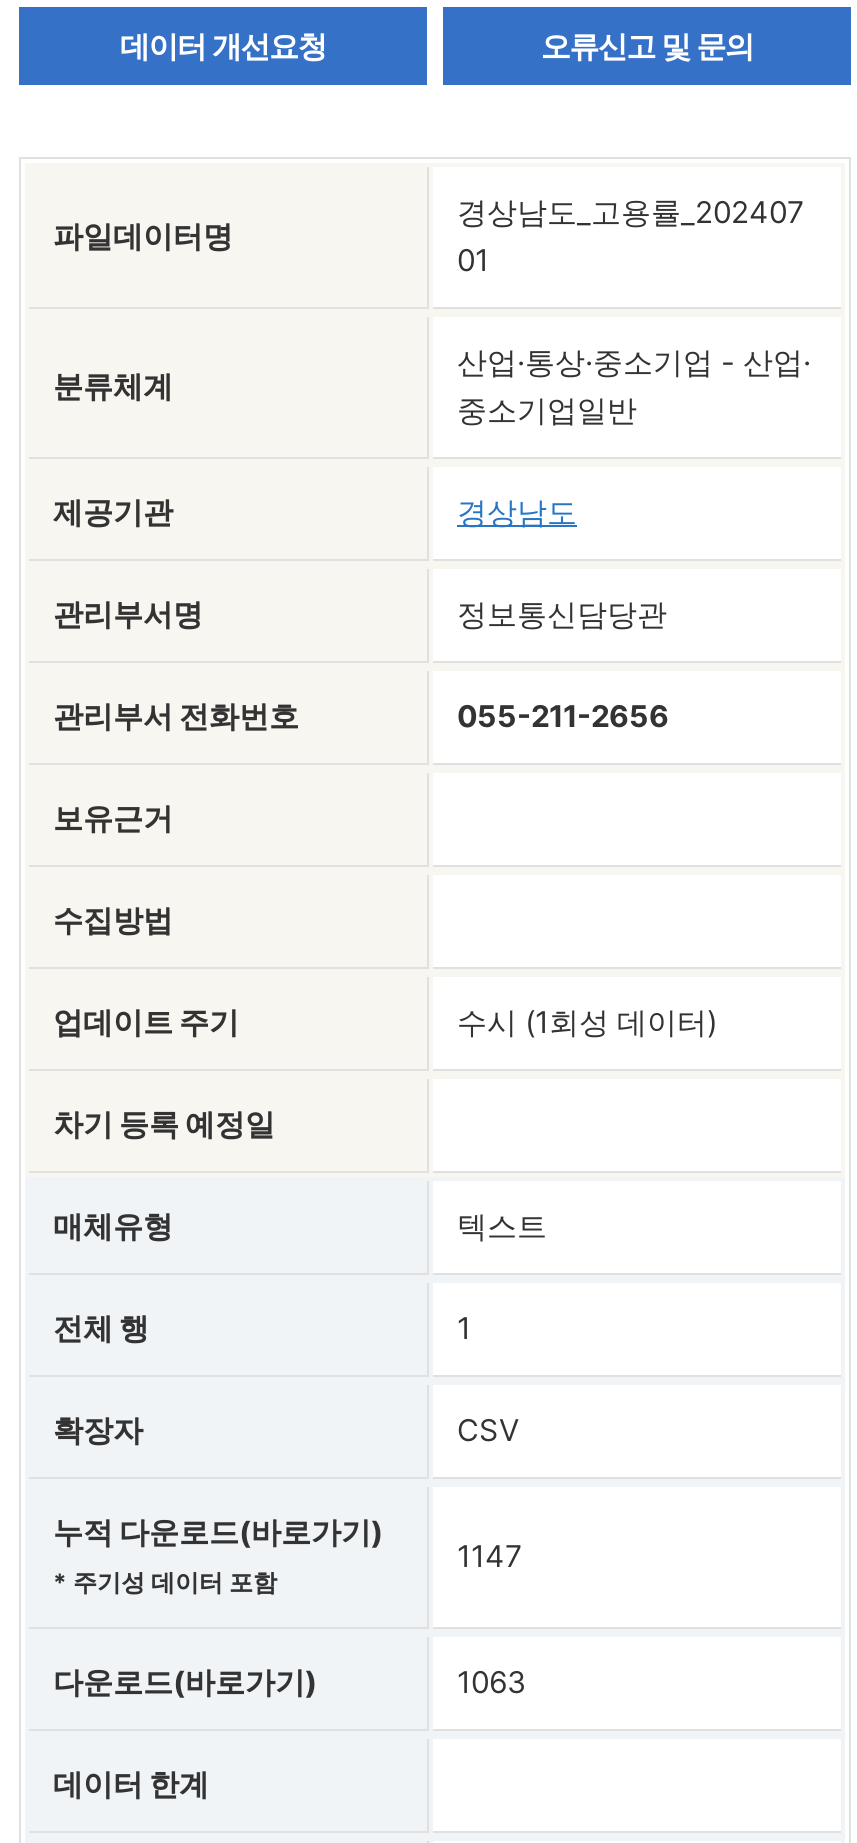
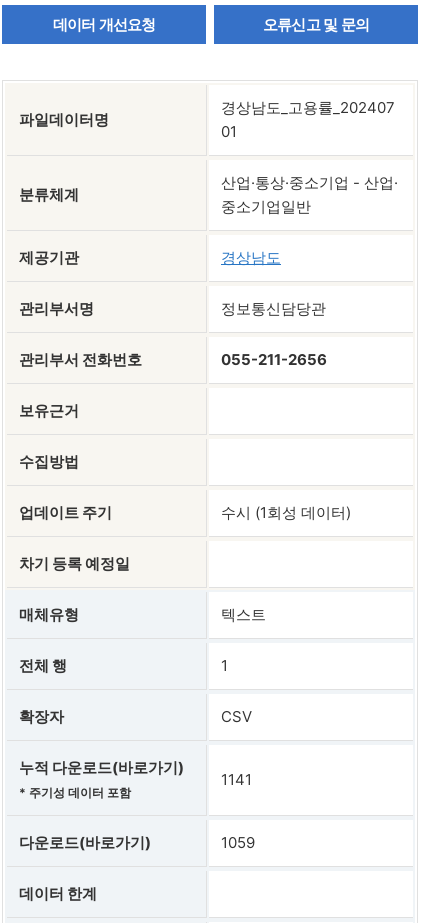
- 1147
+ 1141

- 1063
+ 1059
